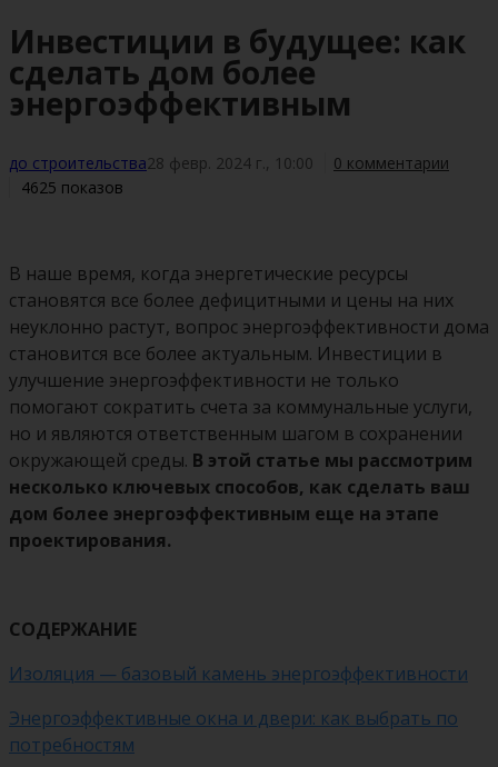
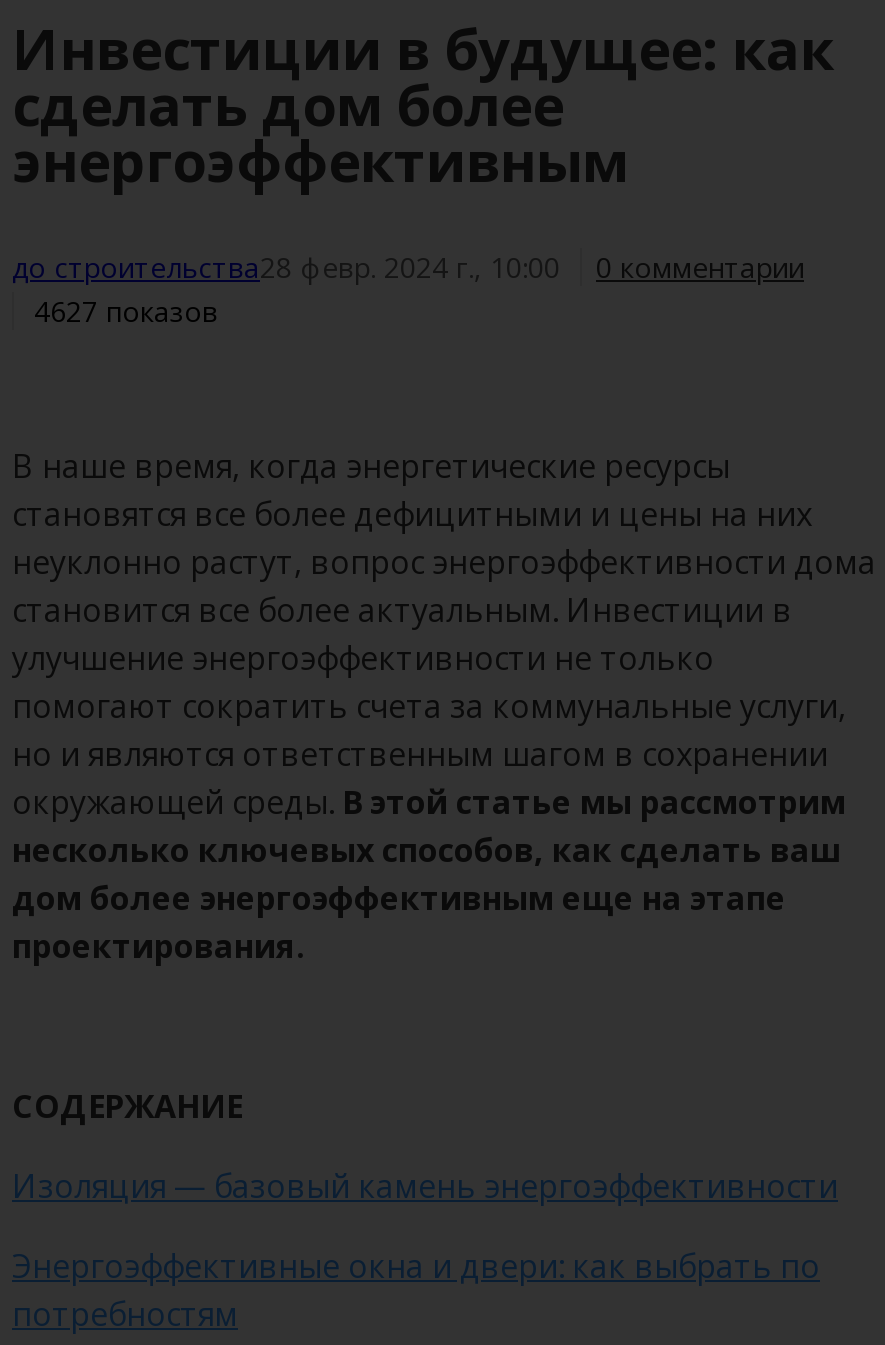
- 4625 показов
+ 4627 показов
